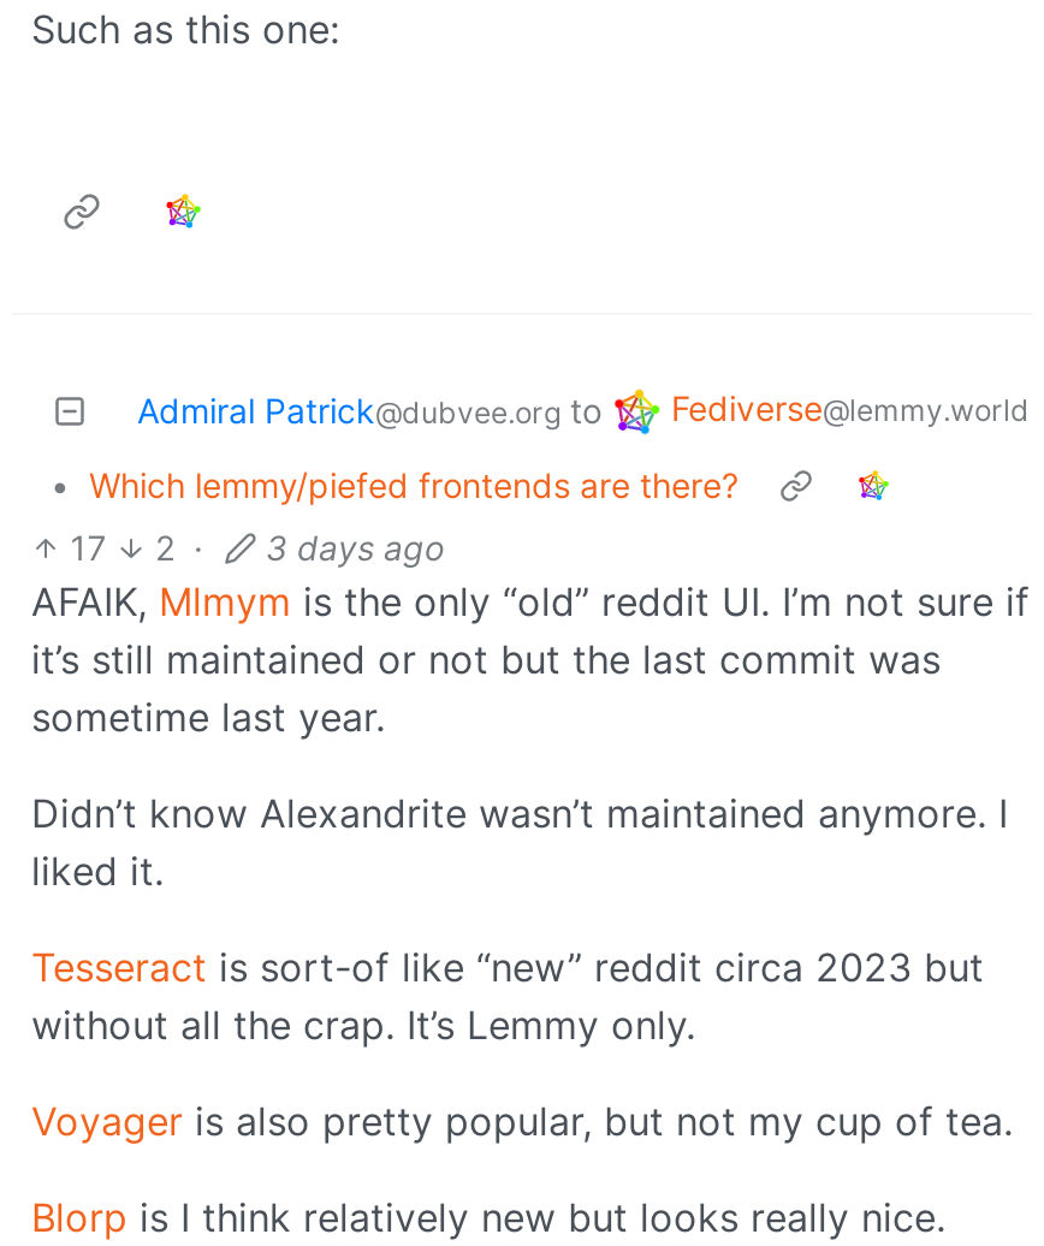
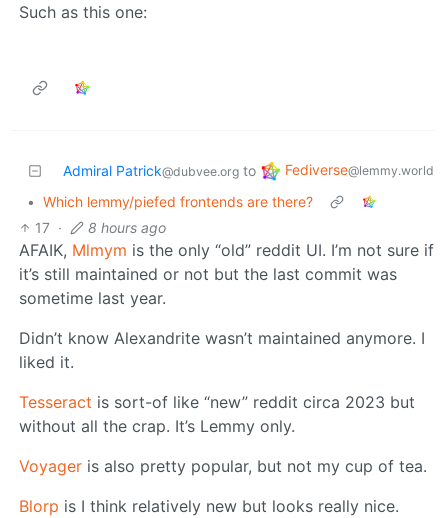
- 17
- 2 ·
- 3 days ago
+ 17 ·
+ 8 hours ago
